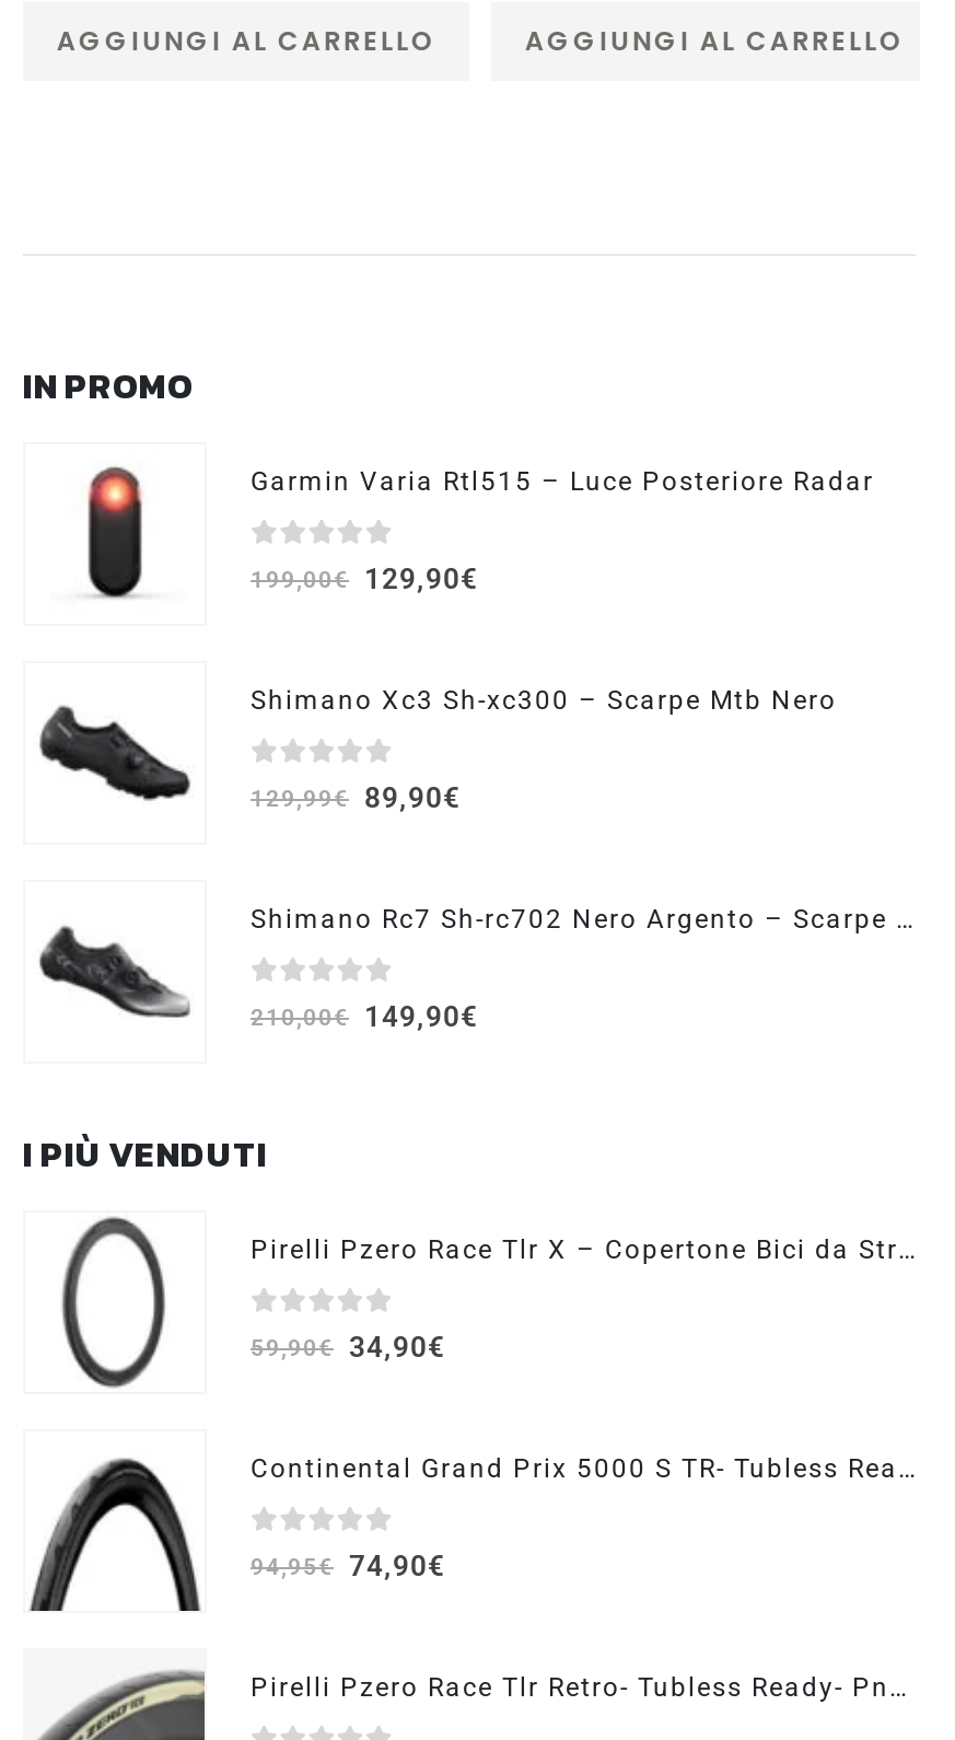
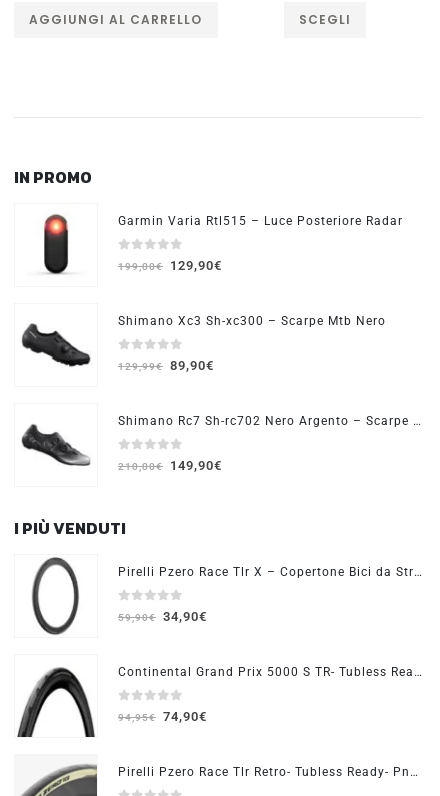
- AGGIUNGI AL CARRELLO
+ SCEGLI
